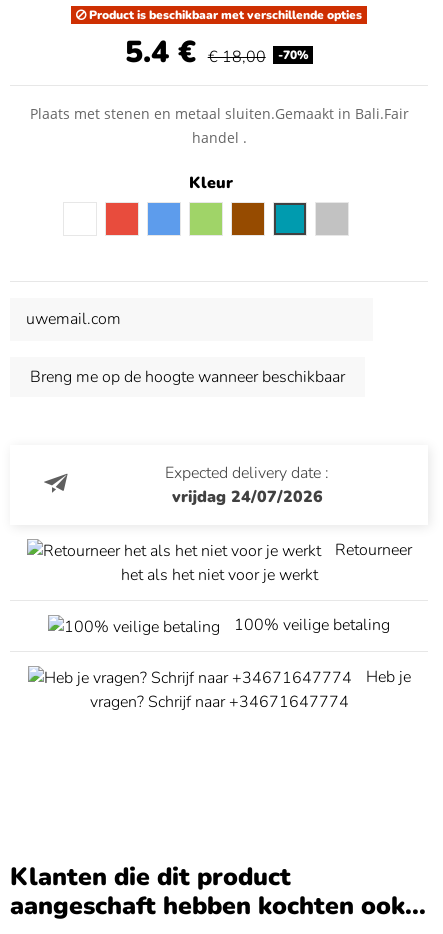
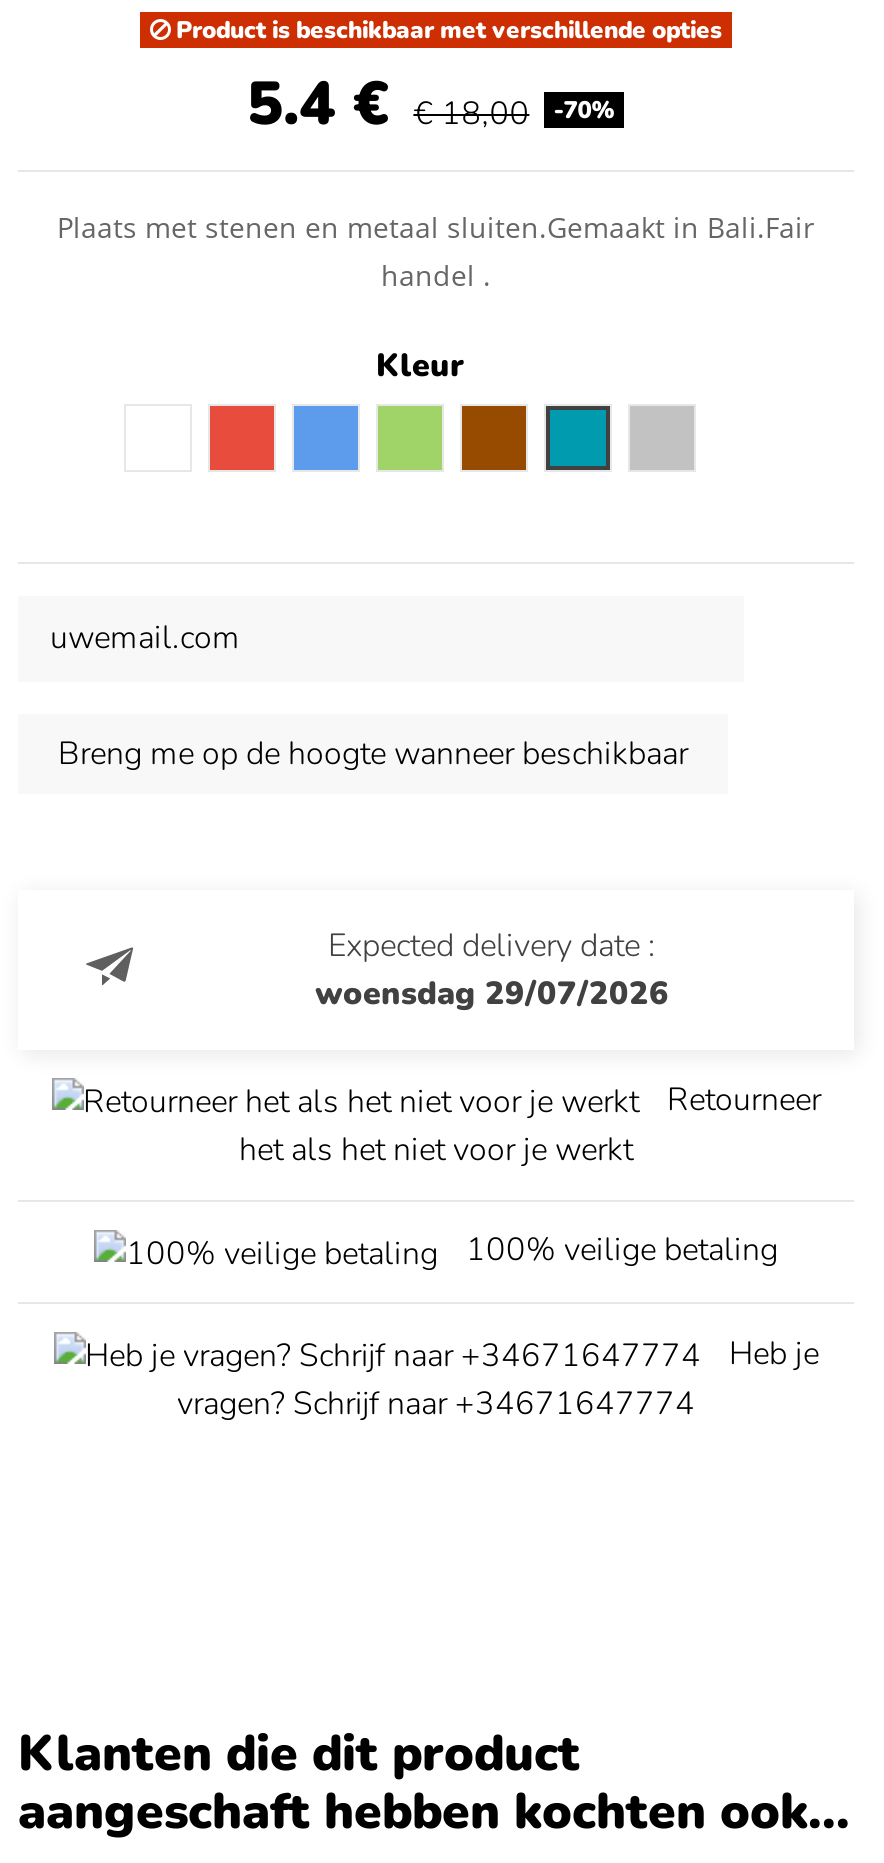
- vrijdag 24/07/2026
+ woensdag 29/07/2026
